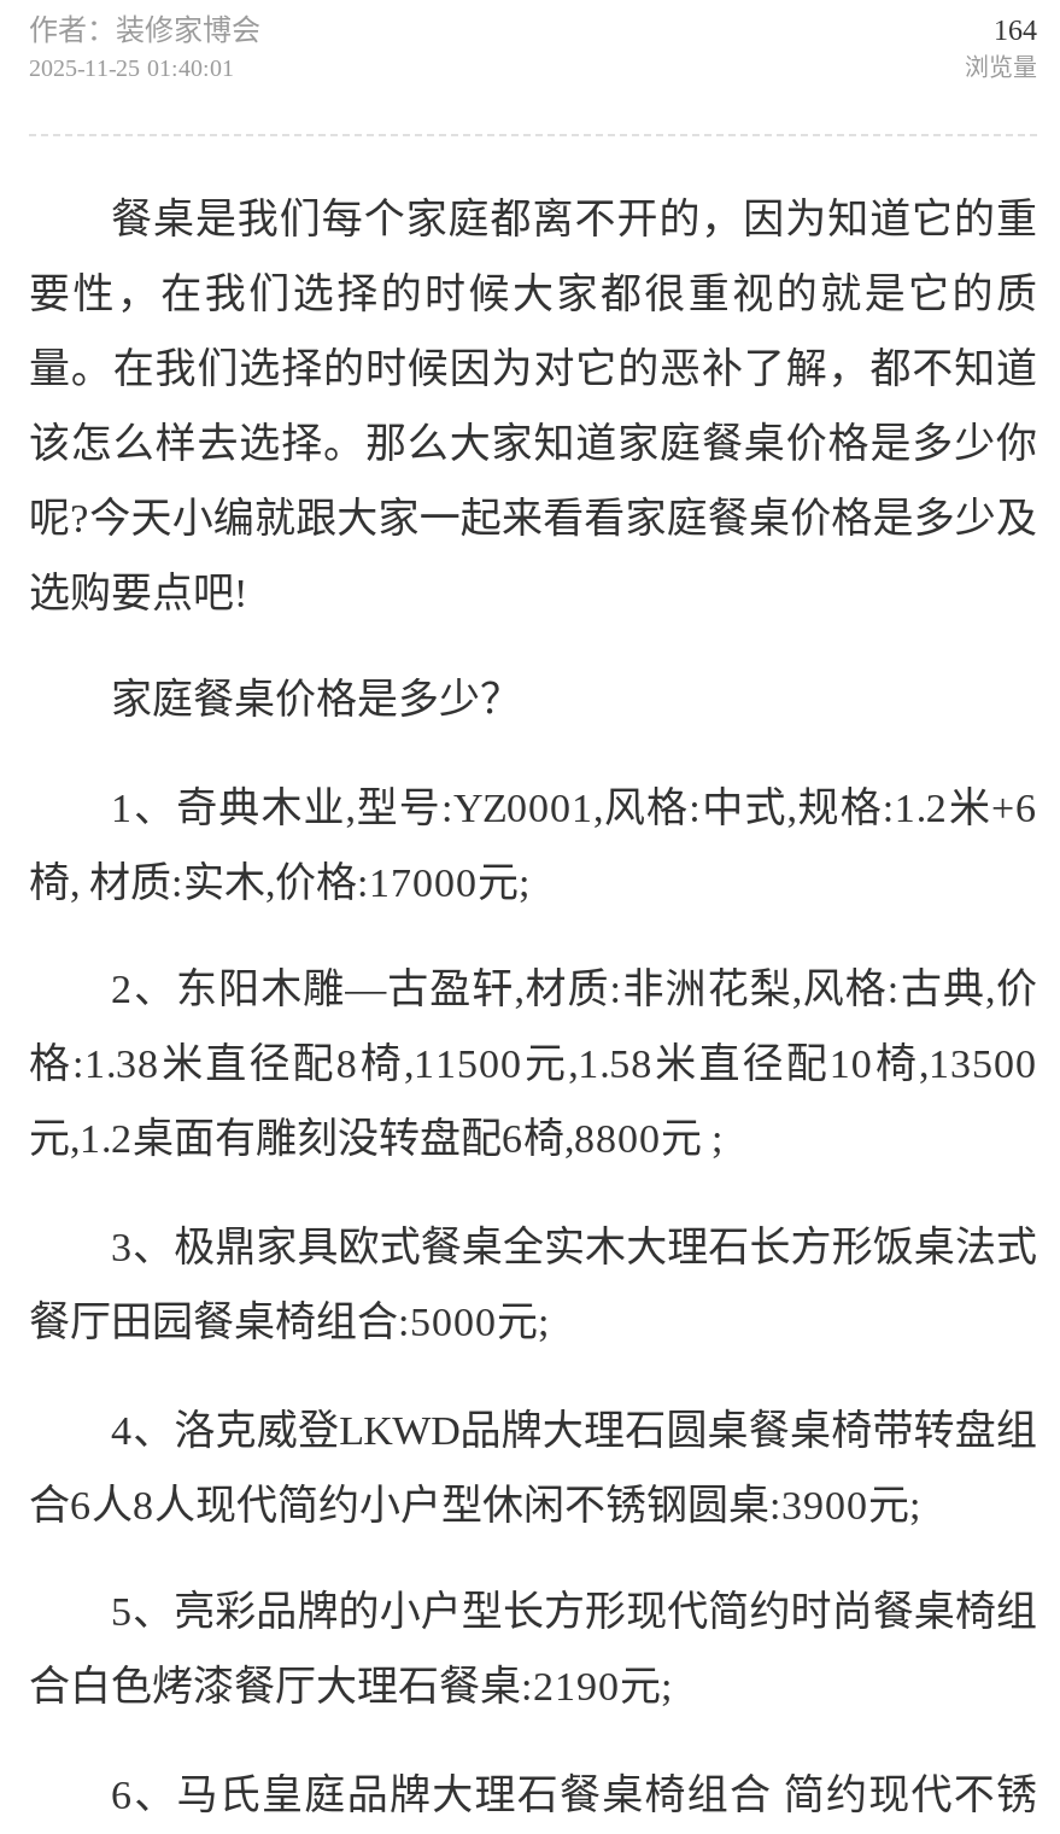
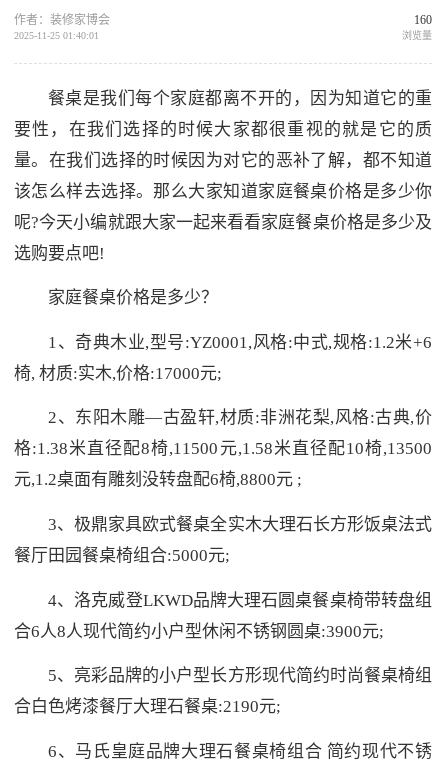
- 164
+ 160
